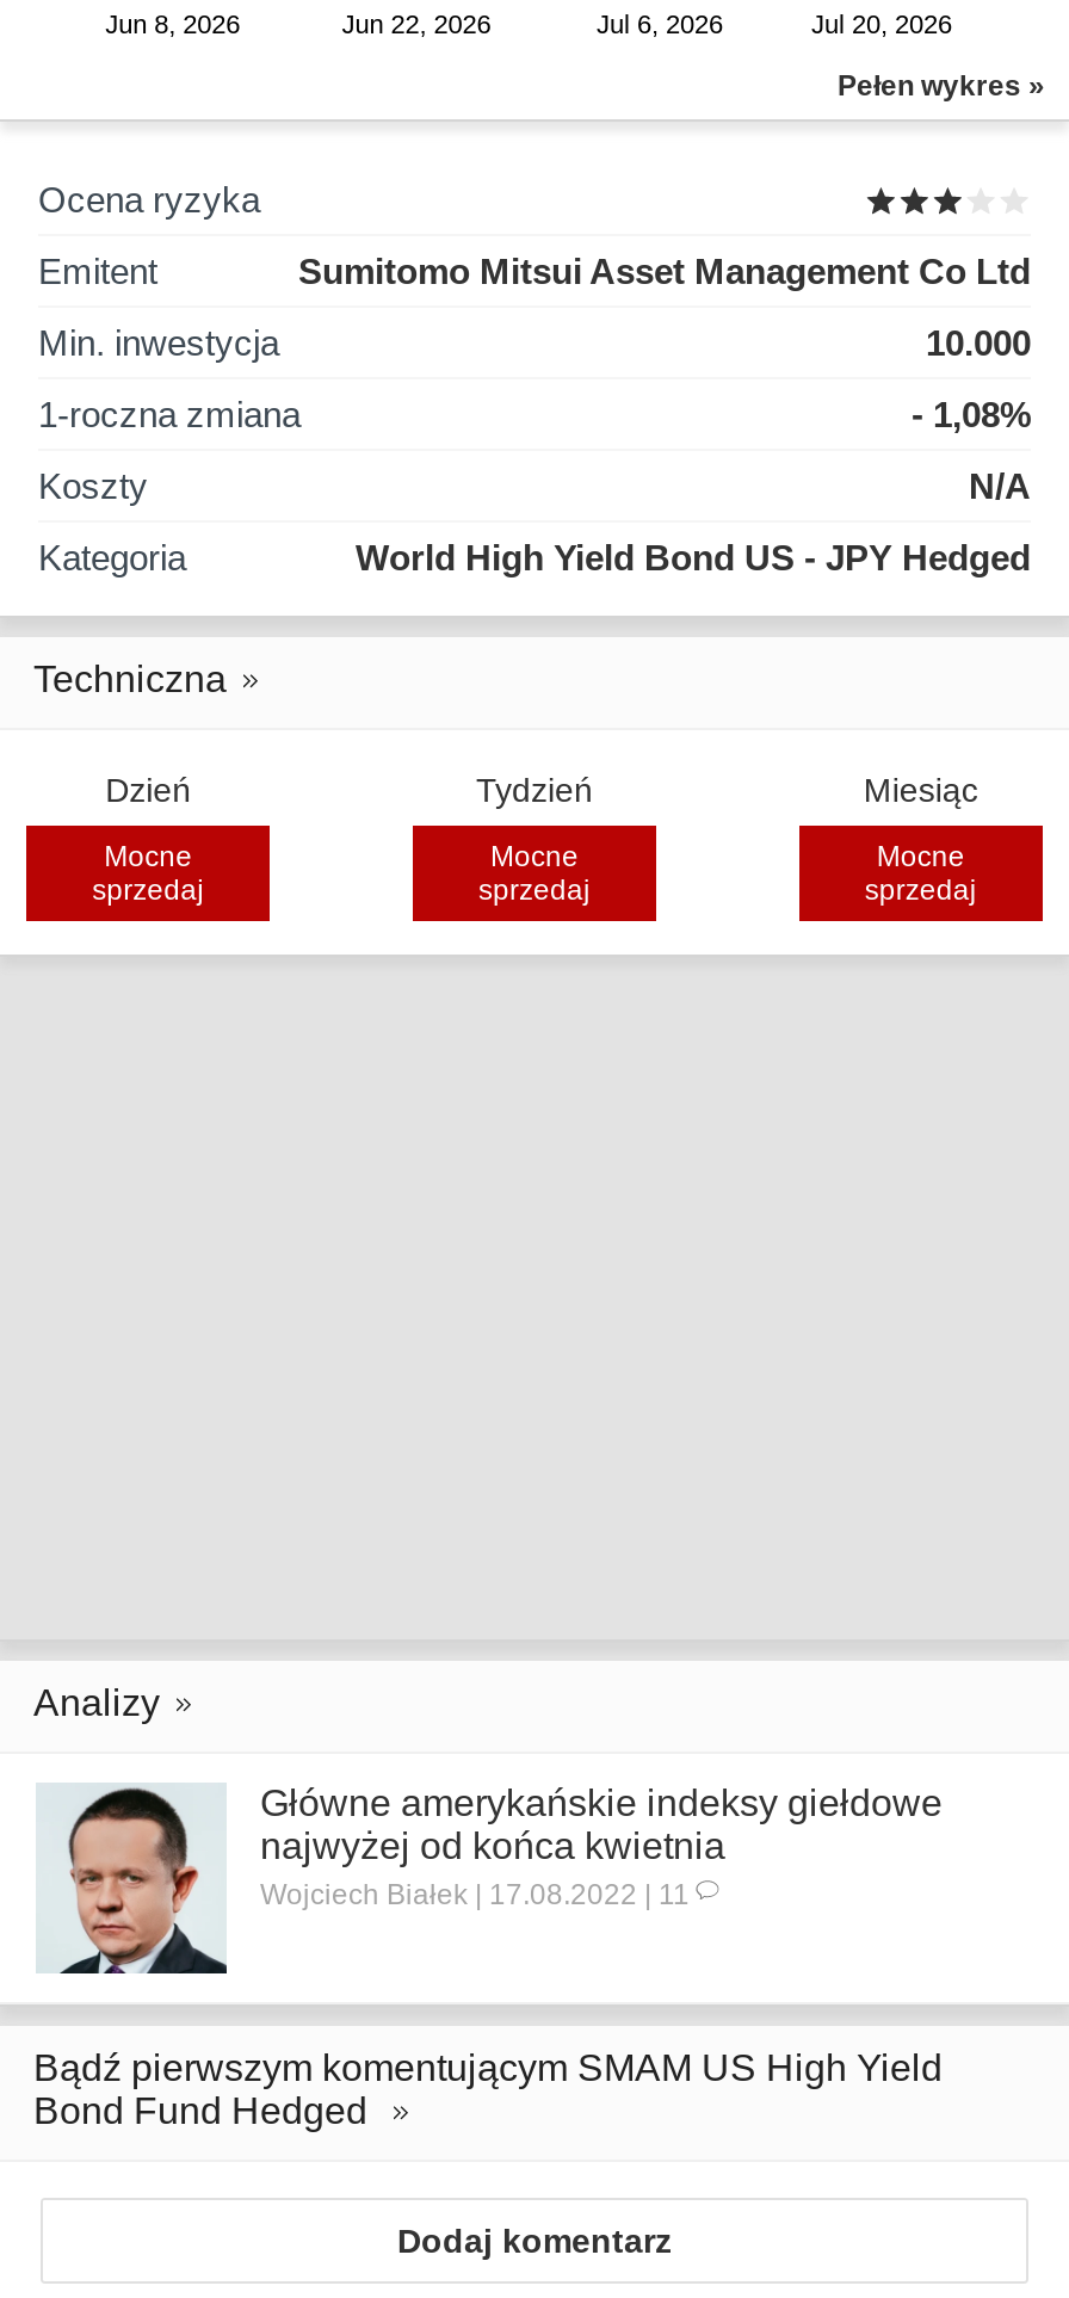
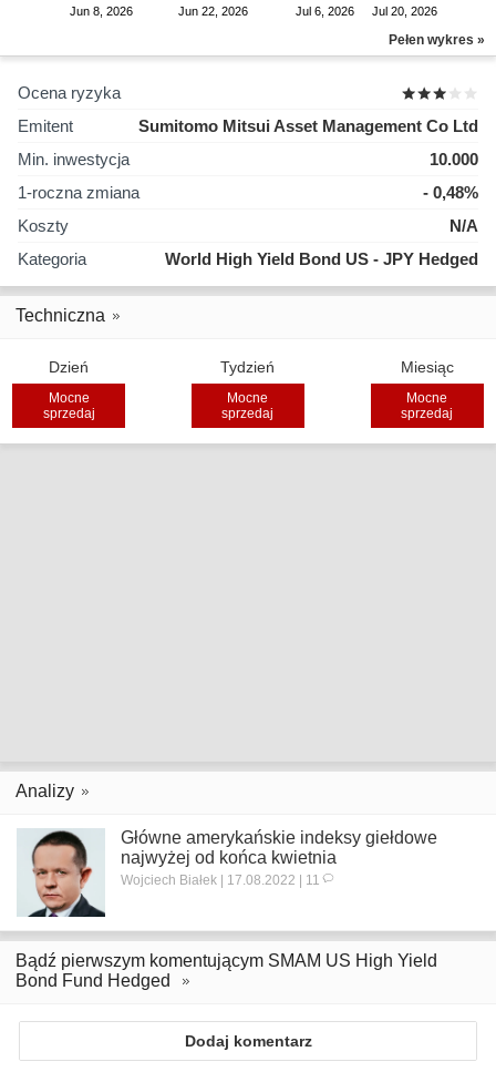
- - 1,08%
+ - 0,48%
